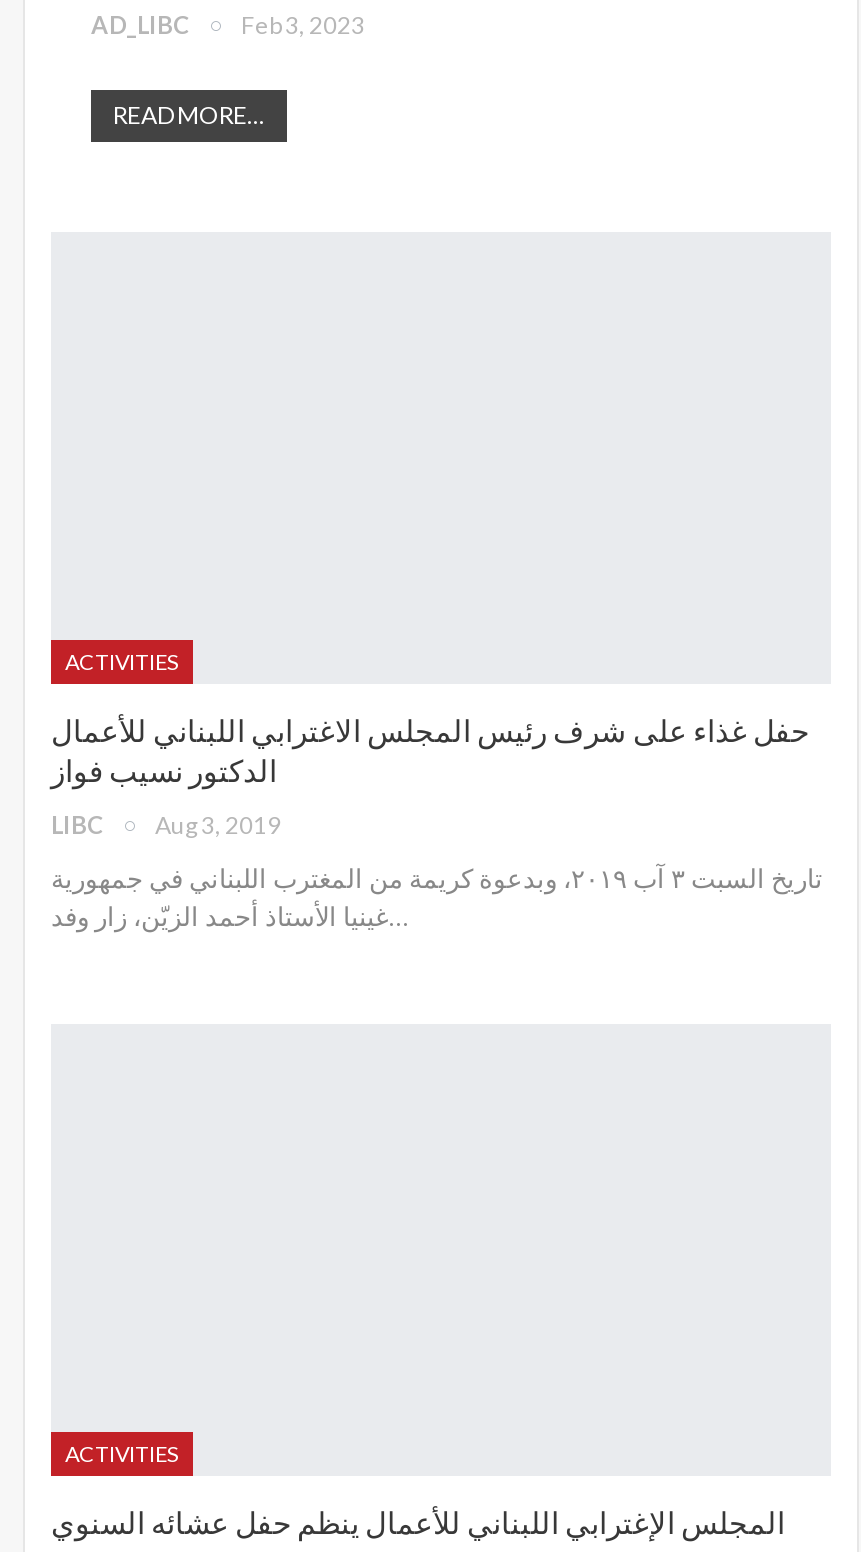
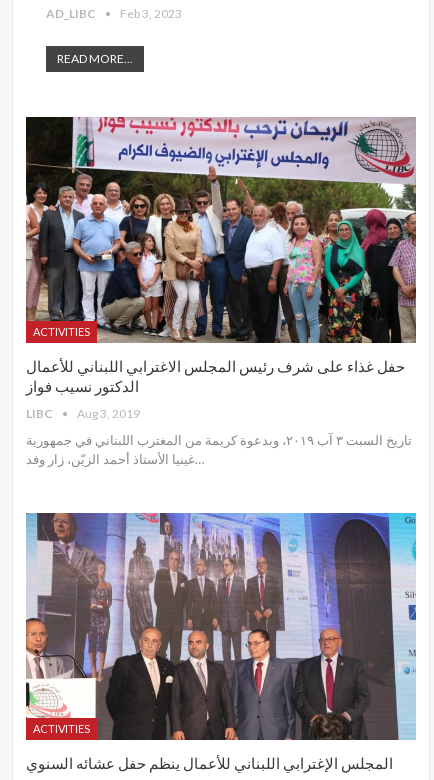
+ [image]

+ [image]
